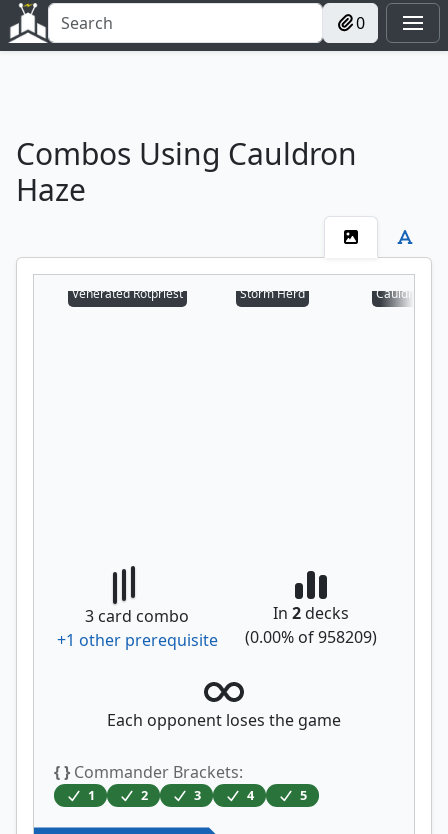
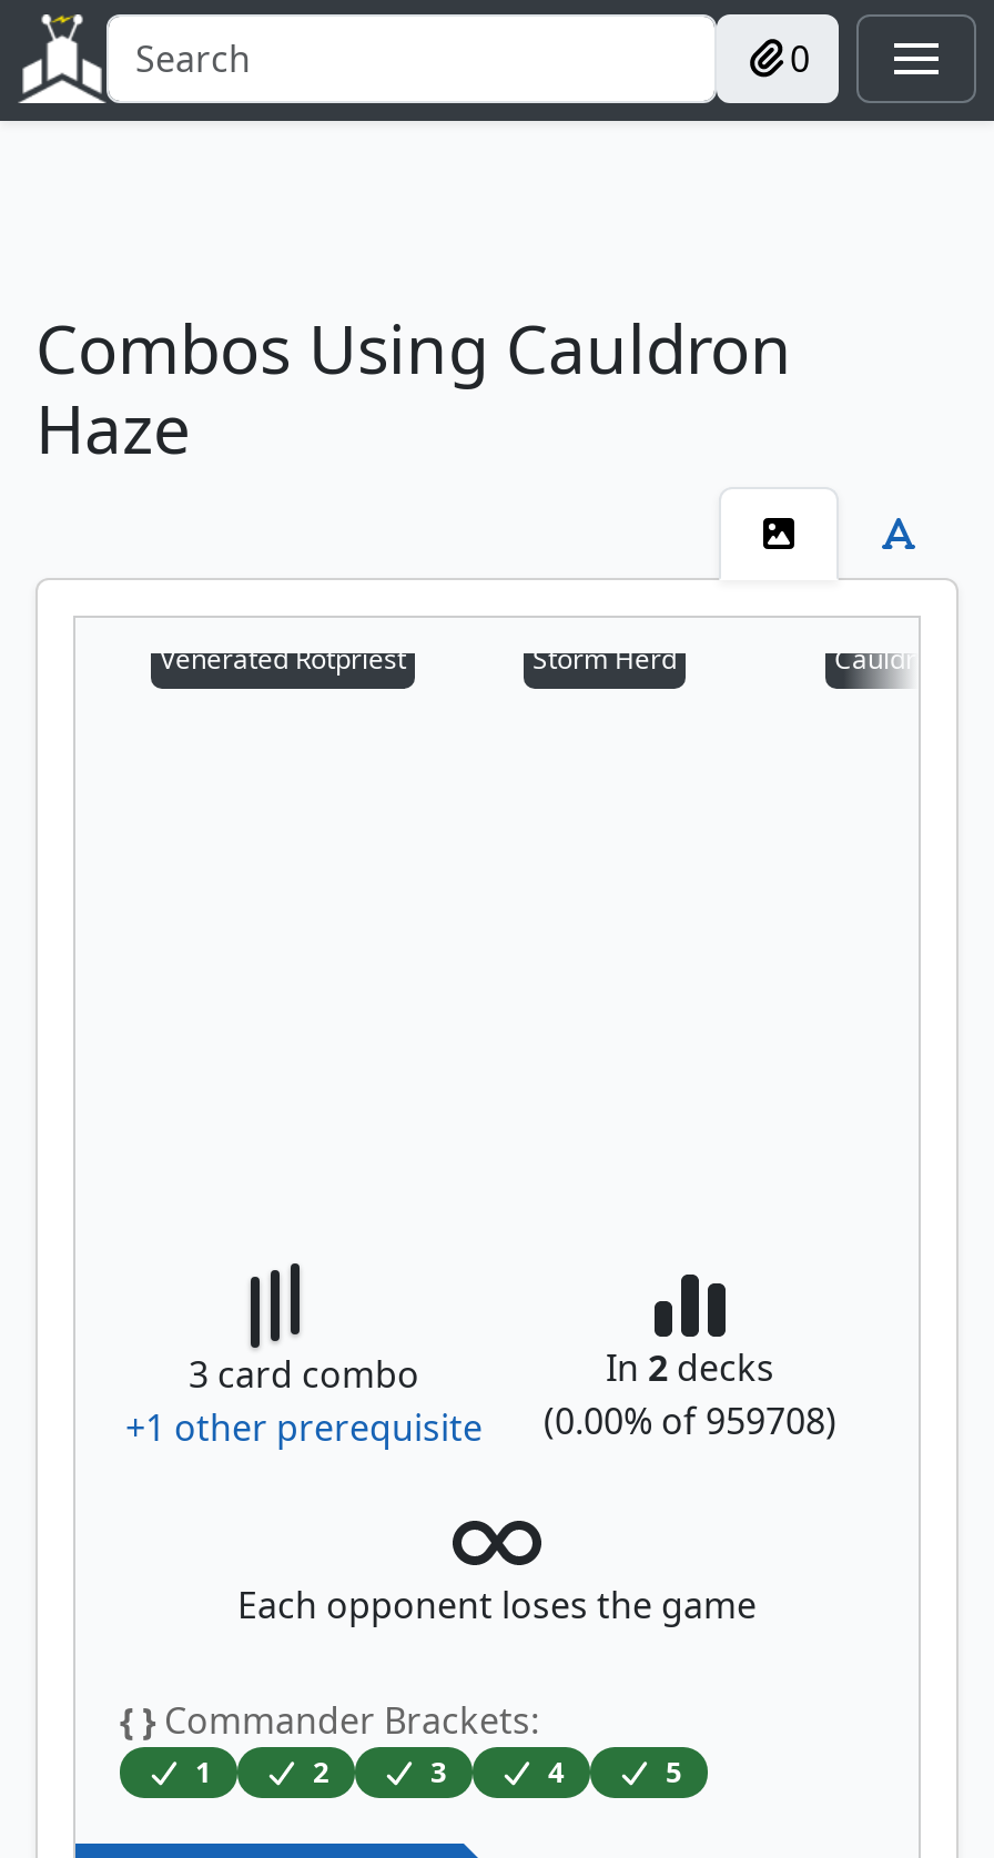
- +1 other prerequisite (0.00% of 958209)
+ +1 other prerequisite (0.00% of 959708)
